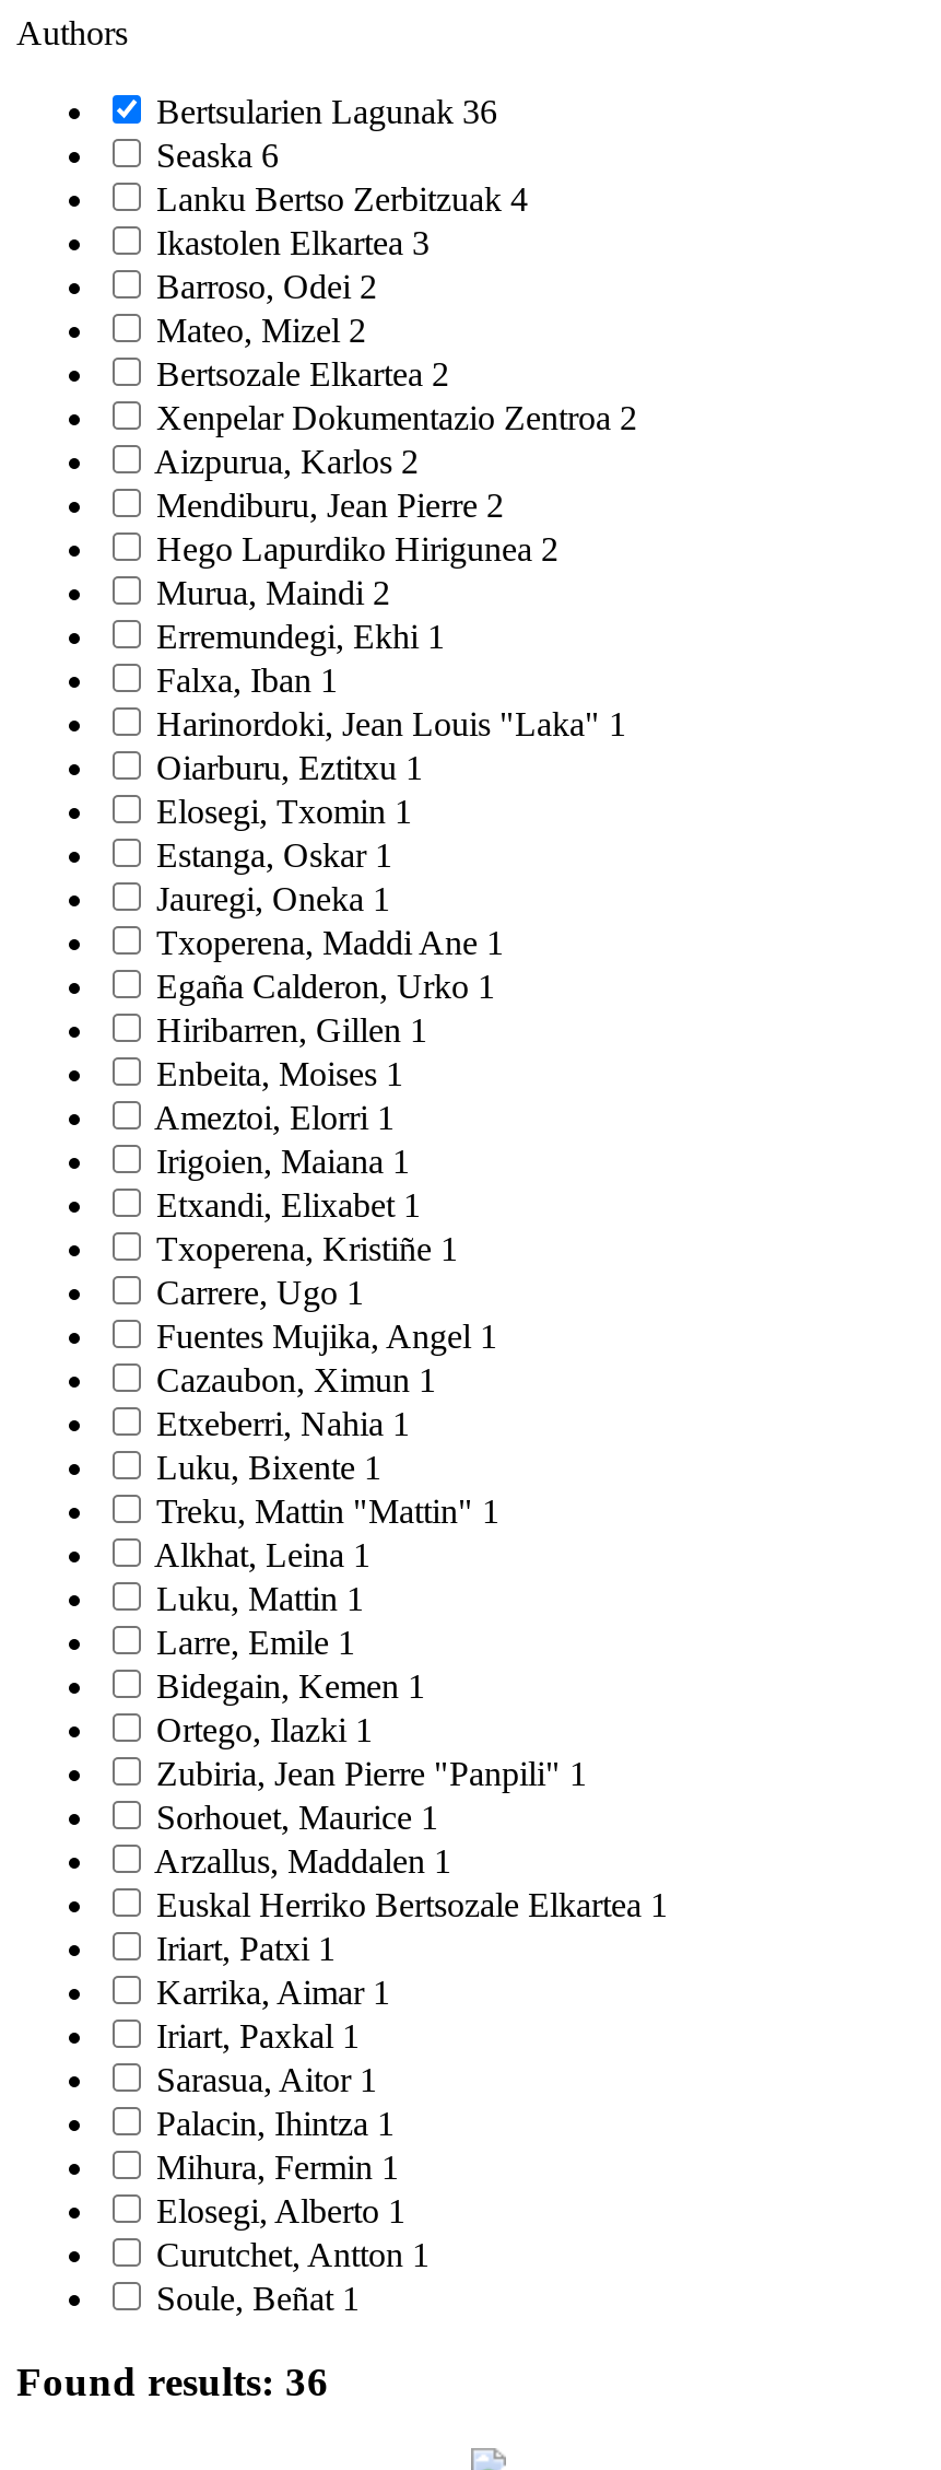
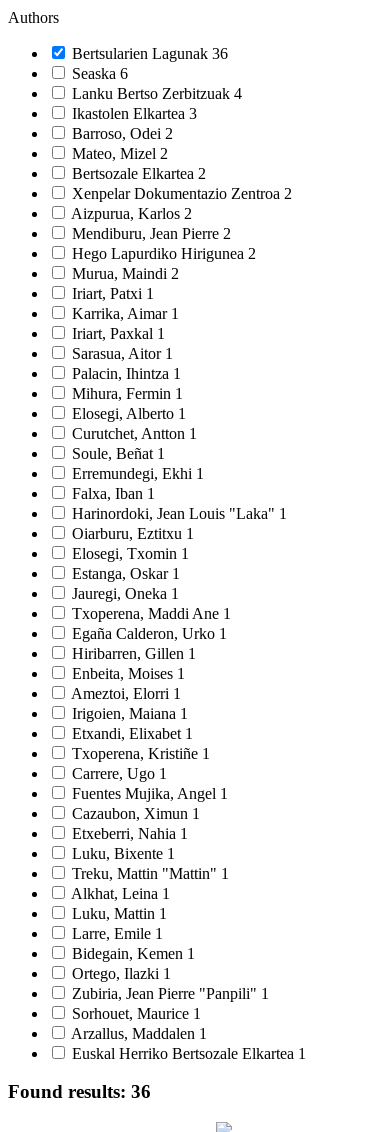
moved down: Erremundegi, Ekhi 1 | Falxa, Iban 1 | Harinordoki, Jean Louis "Laka" 1 | ... | Arzallus, Maddalen 1 | Euskal Herriko Bertsozale Elkartea 1

moved up: Iriart, Patxi 1 | Karrika, Aimar 1 | Iriart, Paxkal 1 | ... | Curutchet, Antton 1 | Soule, Beñat 1
